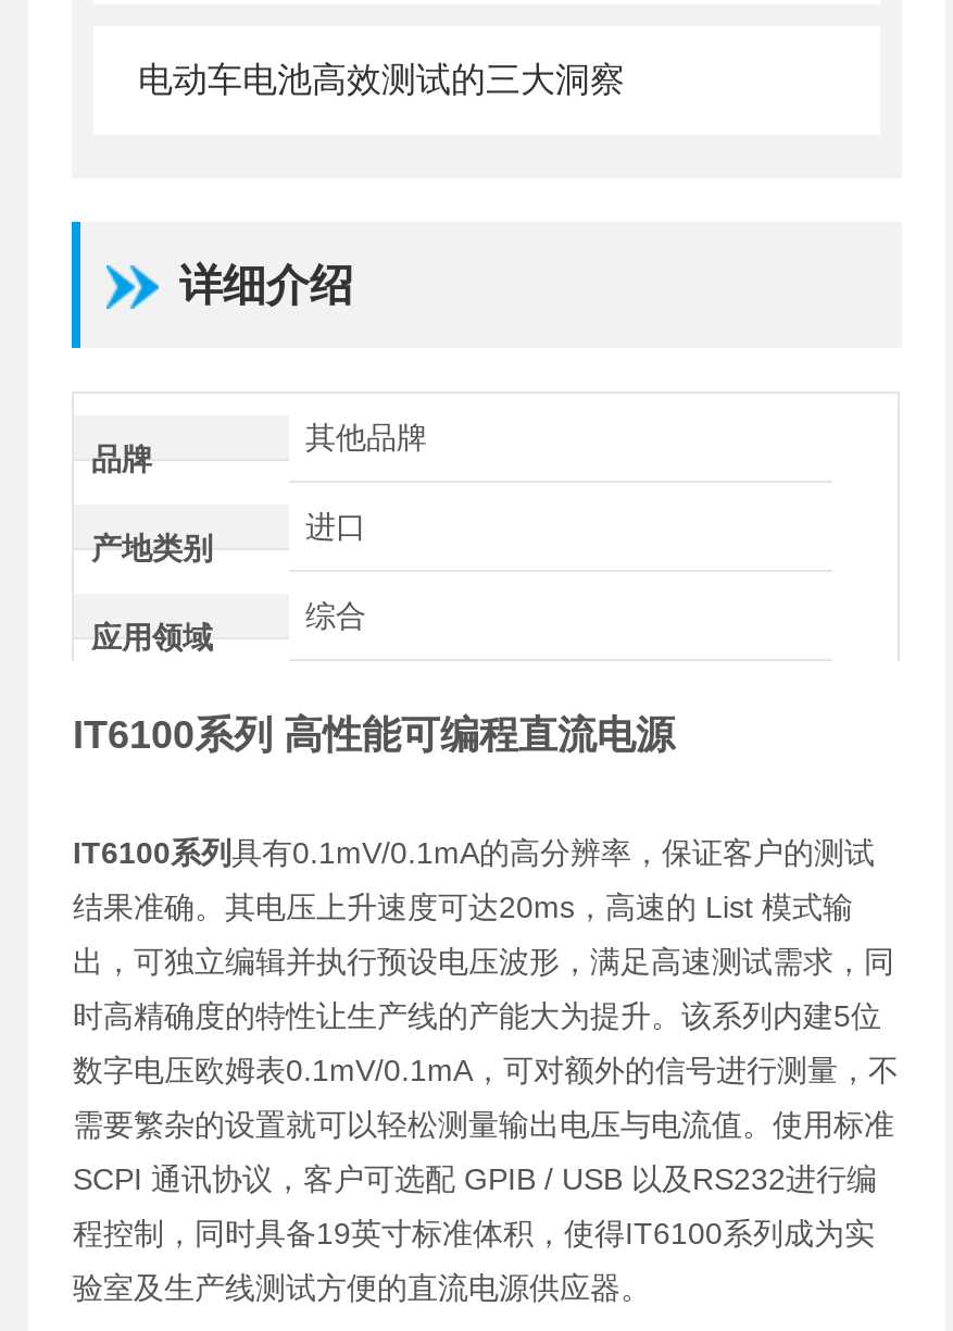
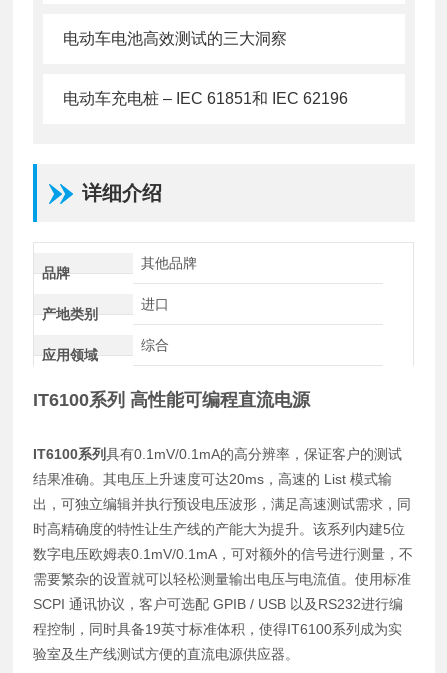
+ 电动车充电桩 – IEC 61851和 IEC 62196
